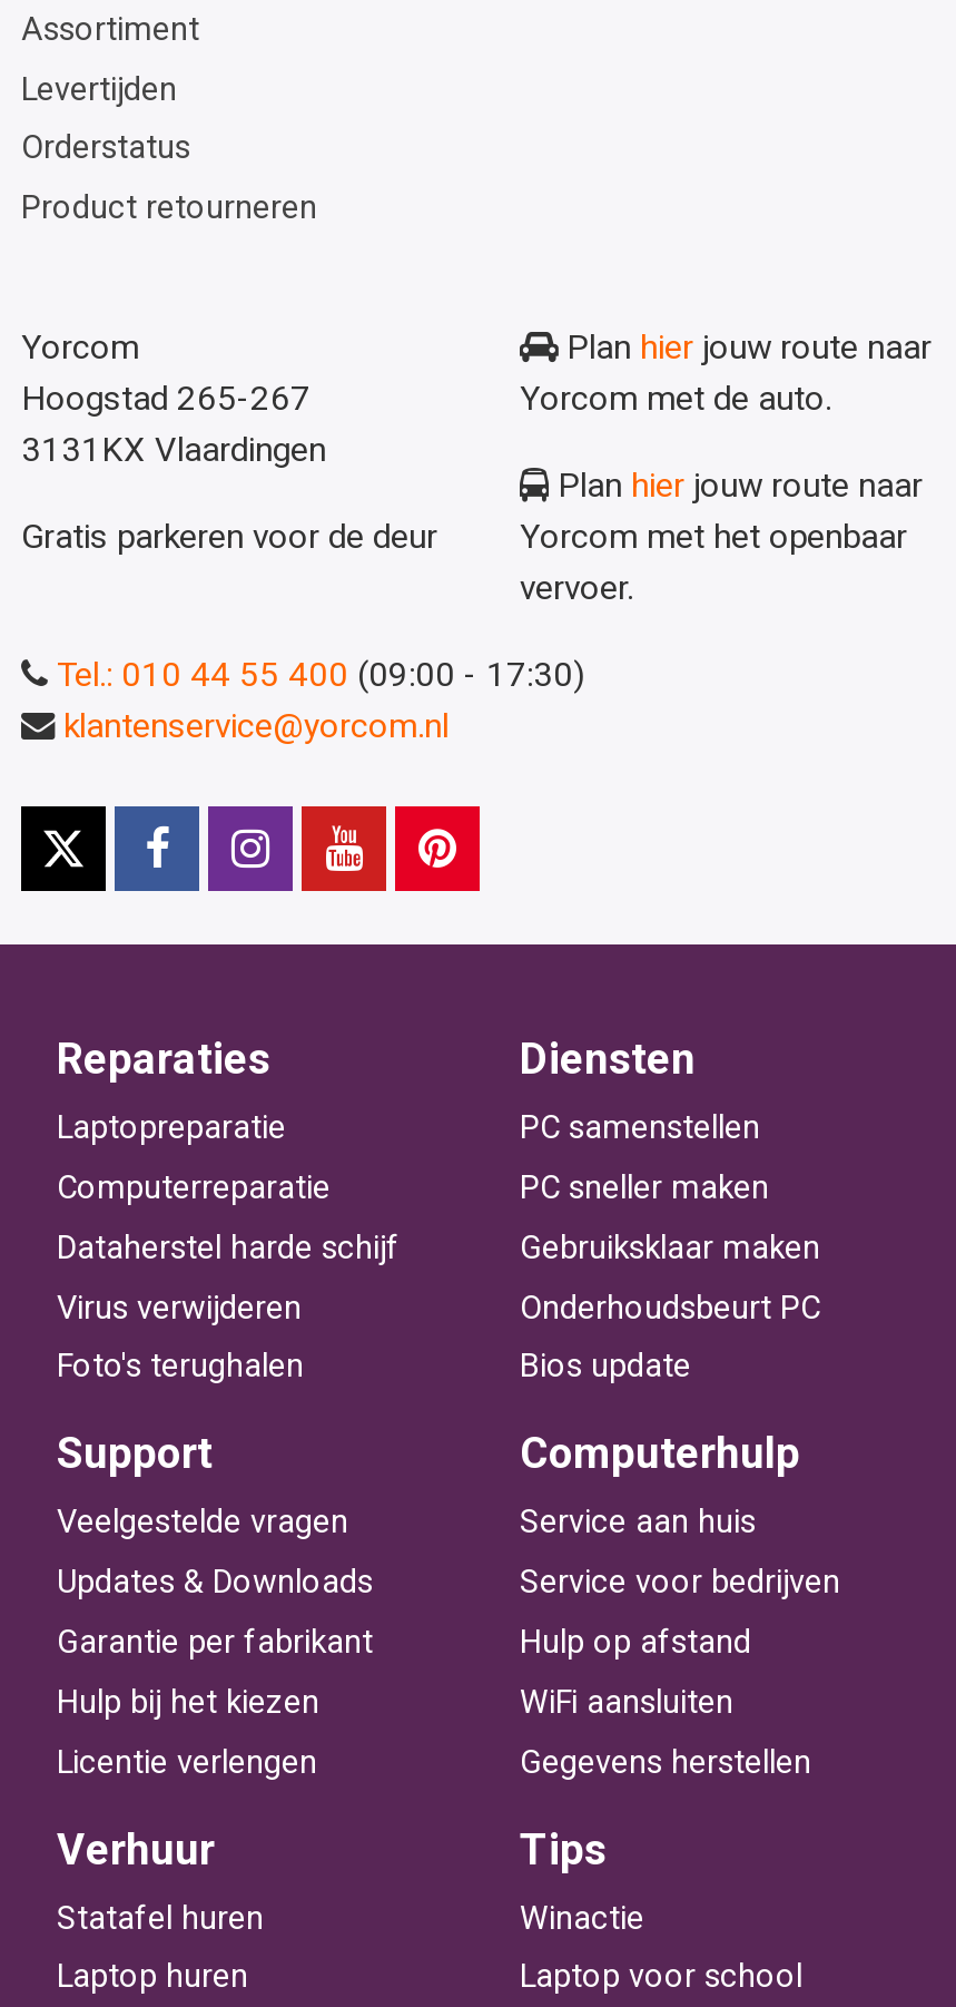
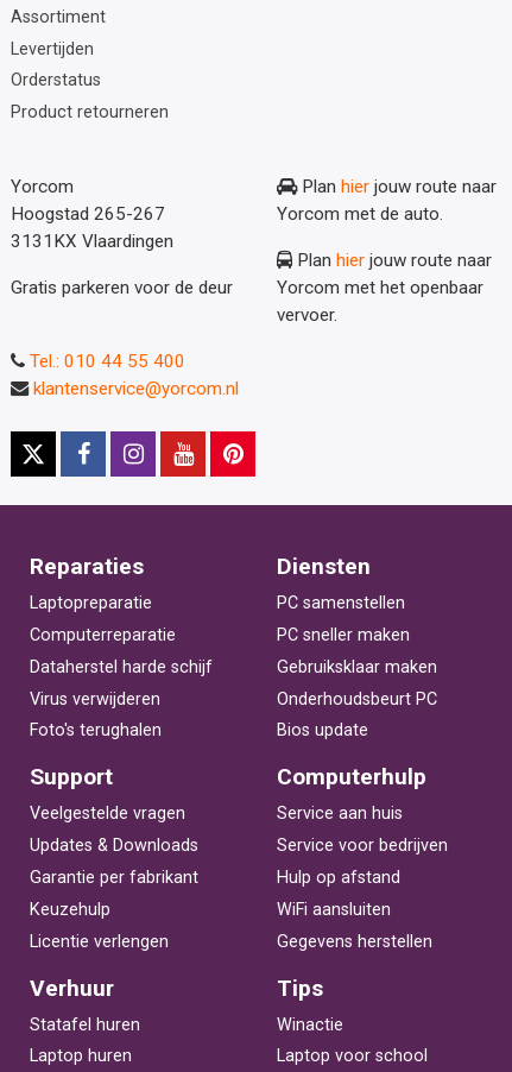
- Tel.: 010 44 55 400 (09:00 - 17:30)
+ Tel.: 010 44 55 400

- Hulp bij het kiezen
+ Keuzehulp
